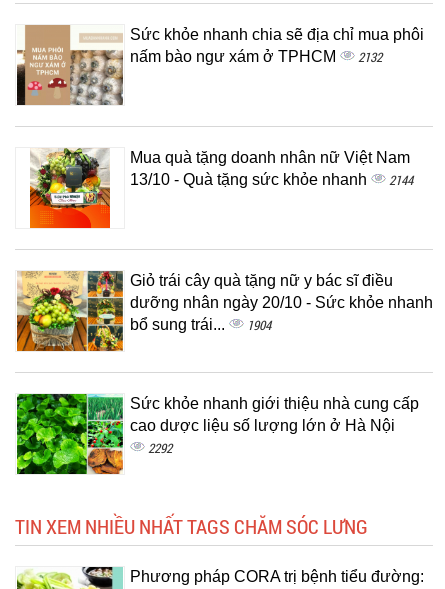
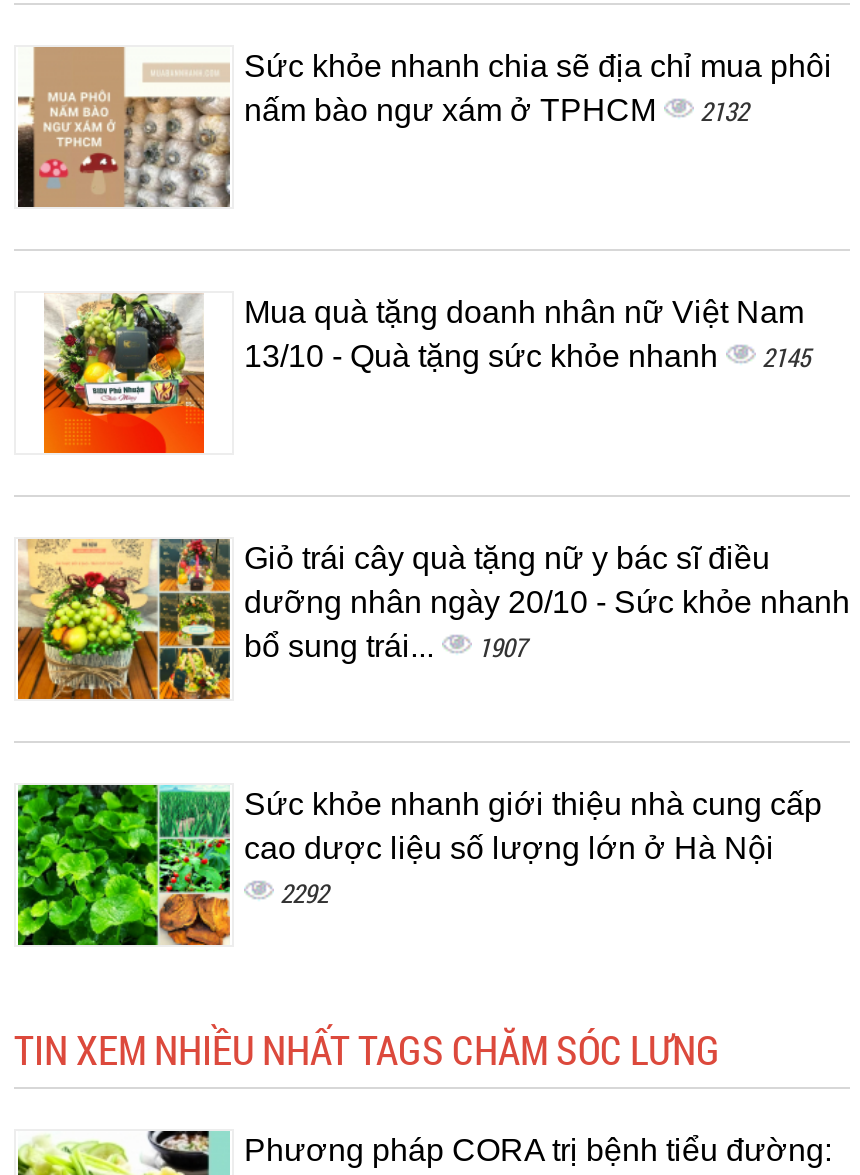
- 13/10 - Quà tặng sức khỏe nhanh 2144
+ 13/10 - Quà tặng sức khỏe nhanh 2145

- bổ sung trái... 1904
+ bổ sung trái... 1907
